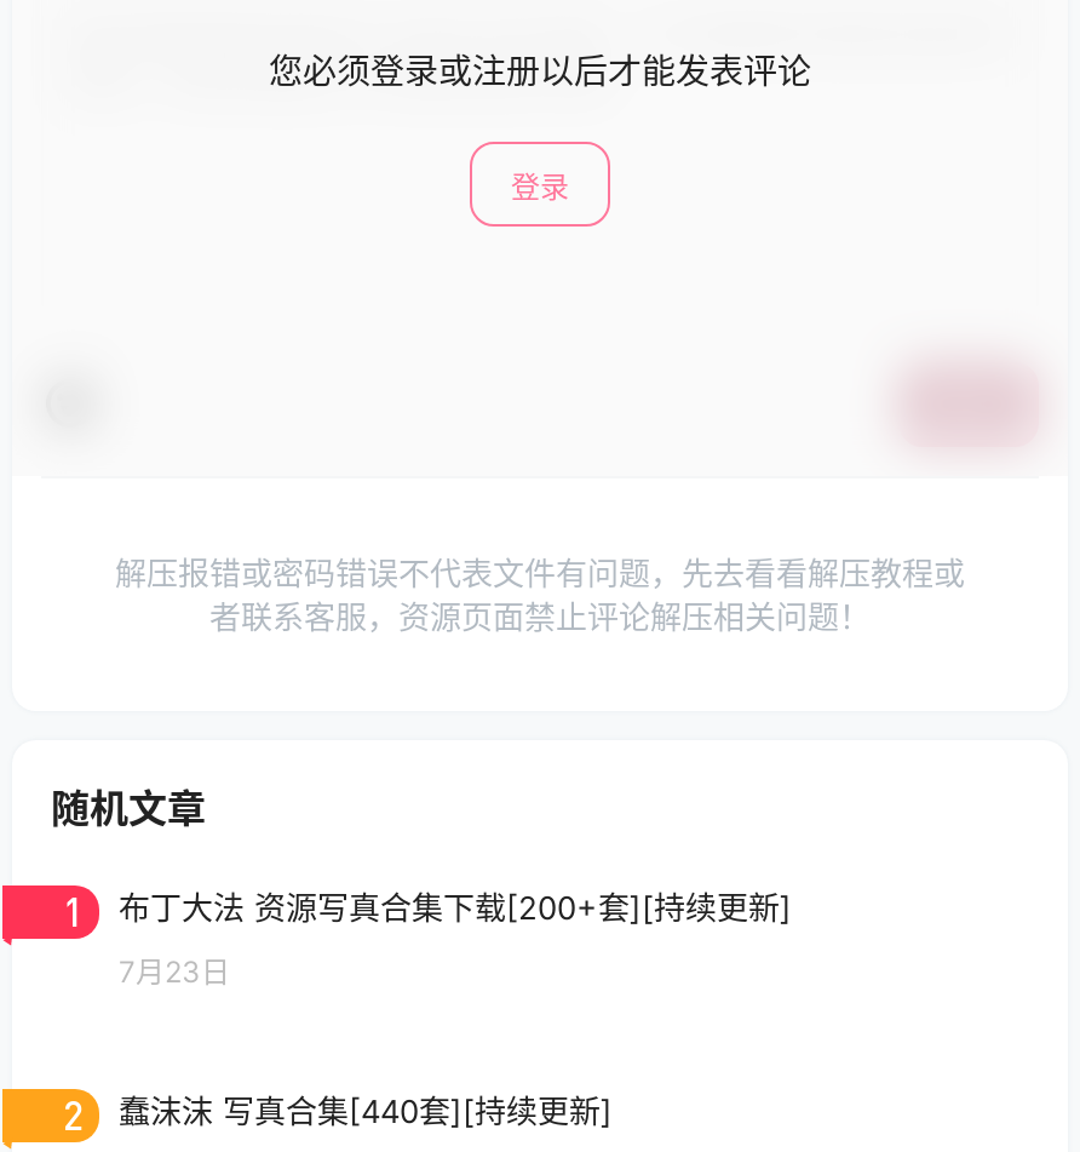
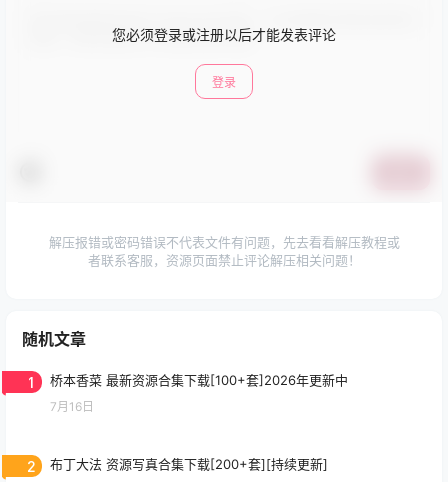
moved down: 布丁大法 资源写真合集下载[200+套][持续更新]

+ 桥本香菜 最新资源合集下载[100+套]2026年更新中

- 7月23日
+ 7月16日

- 蠢沫沫 写真合集[440套][持续更新]
